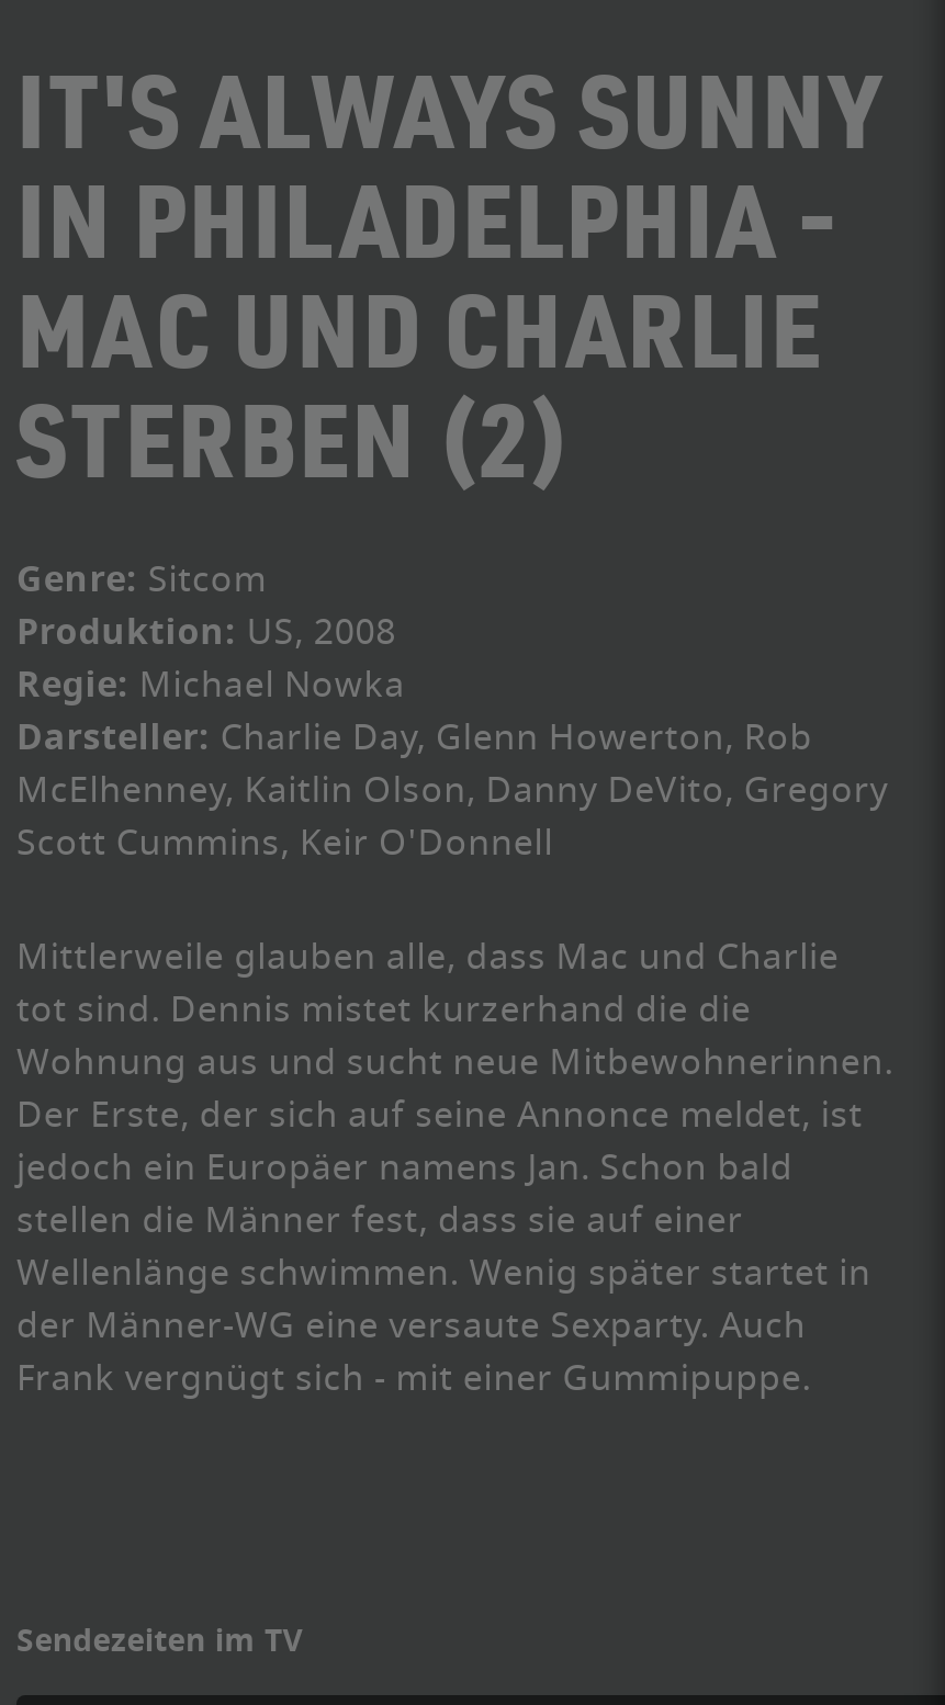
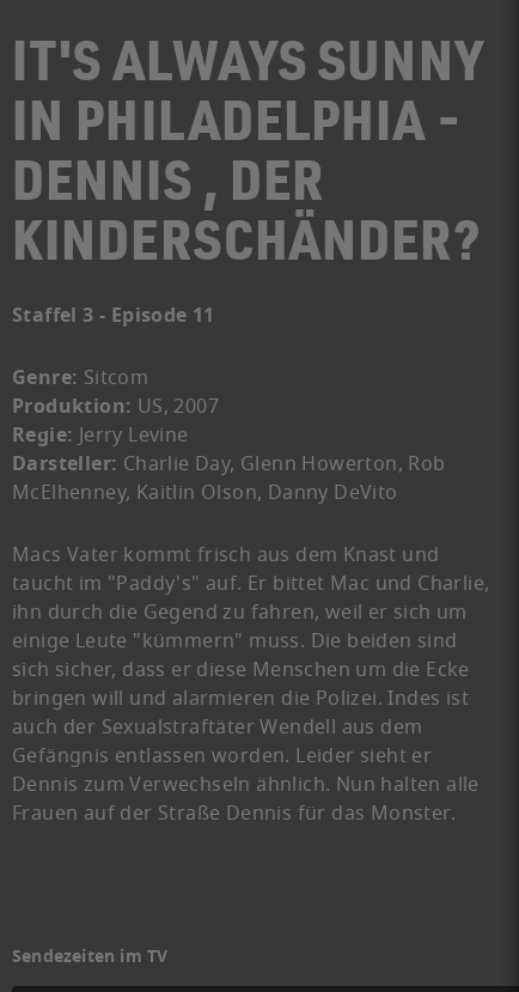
- MAC UND CHARLIE
- STERBEN (2)
+ DENNIS , DER
+ KINDERSCHÄNDER?
+ Staffel 3 - Episode 11

- Produktion: US, 2008
+ Produktion: US, 2007

- Regie: Michael Nowka
+ Regie: Jerry Levine

- McElhenney, Kaitlin Olson, Danny DeVito, Gregory
- Scott Cummins, Keir O'Donnell
+ McElhenney, Kaitlin Olson, Danny DeVito

- Mittlerweile glauben alle, dass Mac und Charlie
- tot sind. Dennis mistet kurzerhand die die
- Wohnung aus und sucht neue Mitbewohnerinnen.
- Der Erste, der sich auf seine Annonce meldet, ist
- jedoch ein Europäer namens Jan. Schon bald
- stellen die Männer fest, dass sie auf einer
- Wellenlänge schwimmen. Wenig später startet in
- der Männer-WG eine versaute Sexparty. Auch
- Frank vergnügt sich - mit einer Gummipuppe.
+ Macs Vater kommt frisch aus dem Knast und
+ taucht im "Paddy's" auf. Er bittet Mac und Charlie,
+ ihn durch die Gegend zu fahren, weil er sich um
+ einige Leute "kümmern" muss. Die beiden sind
+ sich sicher, dass er diese Menschen um die Ecke
+ bringen will und alarmieren die Polizei. Indes ist
+ auch der Sexualstraftäter Wendell aus dem
+ Gefängnis entlassen worden. Leider sieht er
+ Dennis zum Verwechseln ähnlich. Nun halten alle
+ Frauen auf der Straße Dennis für das Monster.
